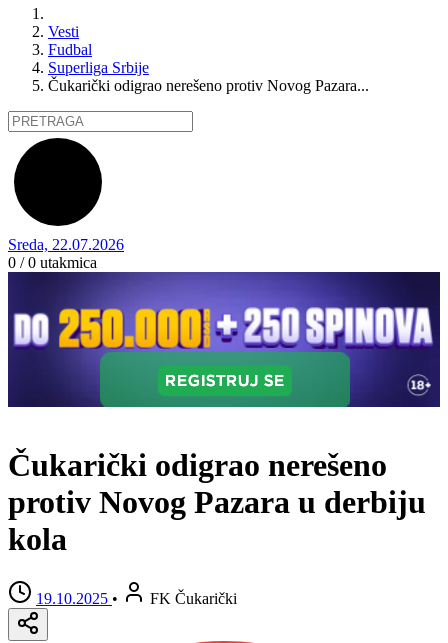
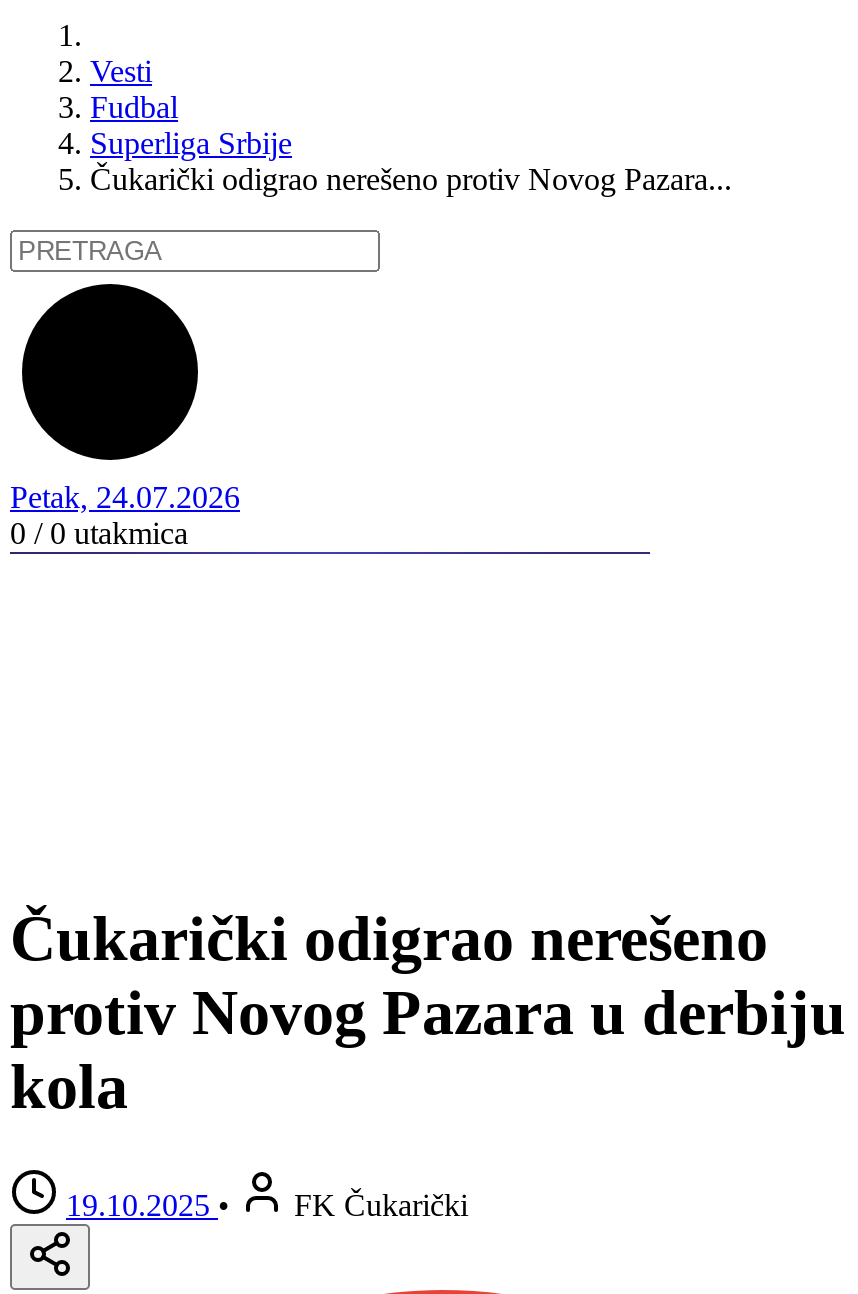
- Sreda, 22.07.2026
+ Petak, 24.07.2026

- [image]
